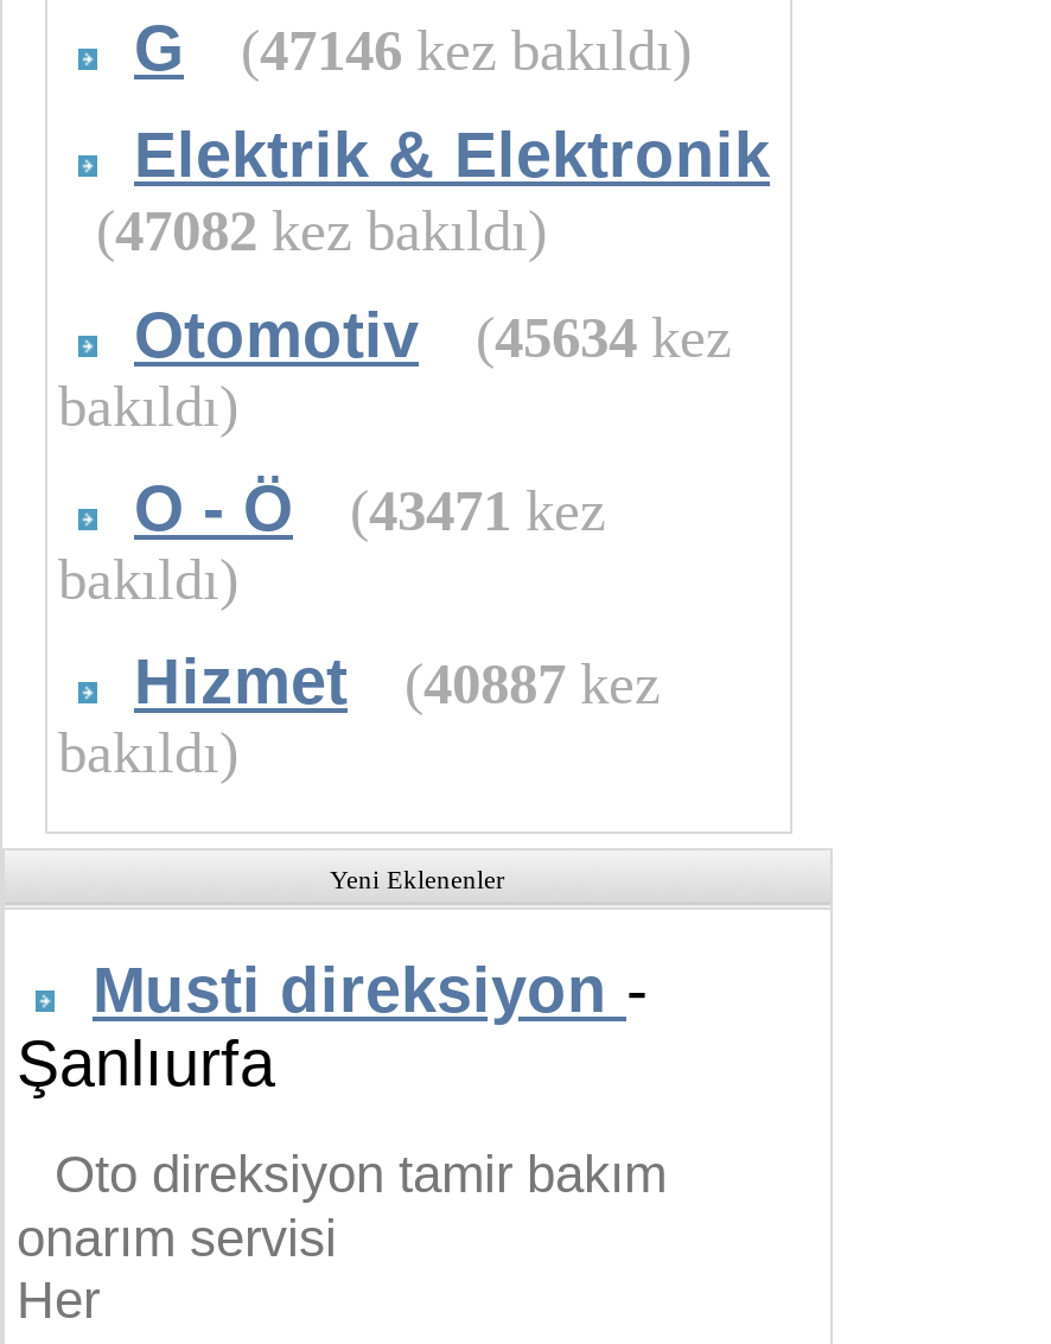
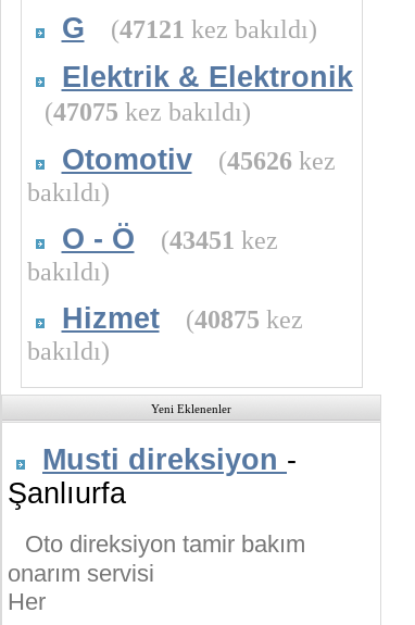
- G (47146 kez bakıldı)
+ G (47121 kez bakıldı)

- (47082 kez bakıldı)
+ (47075 kez bakıldı)

- Otomotiv (45634 kez
+ Otomotiv (45626 kez

- O - Ö (43471 kez
+ O - Ö (43451 kez

- Hizmet (40887 kez
+ Hizmet (40875 kez
